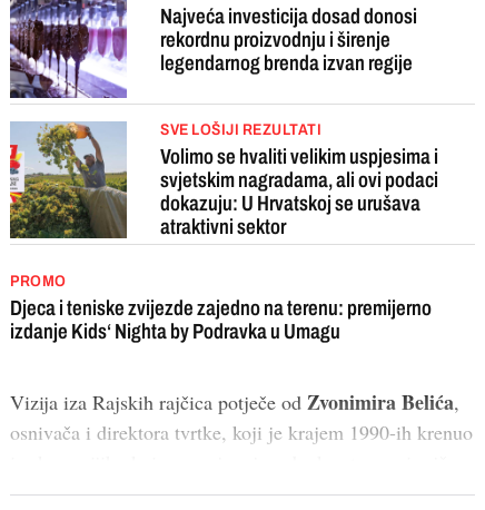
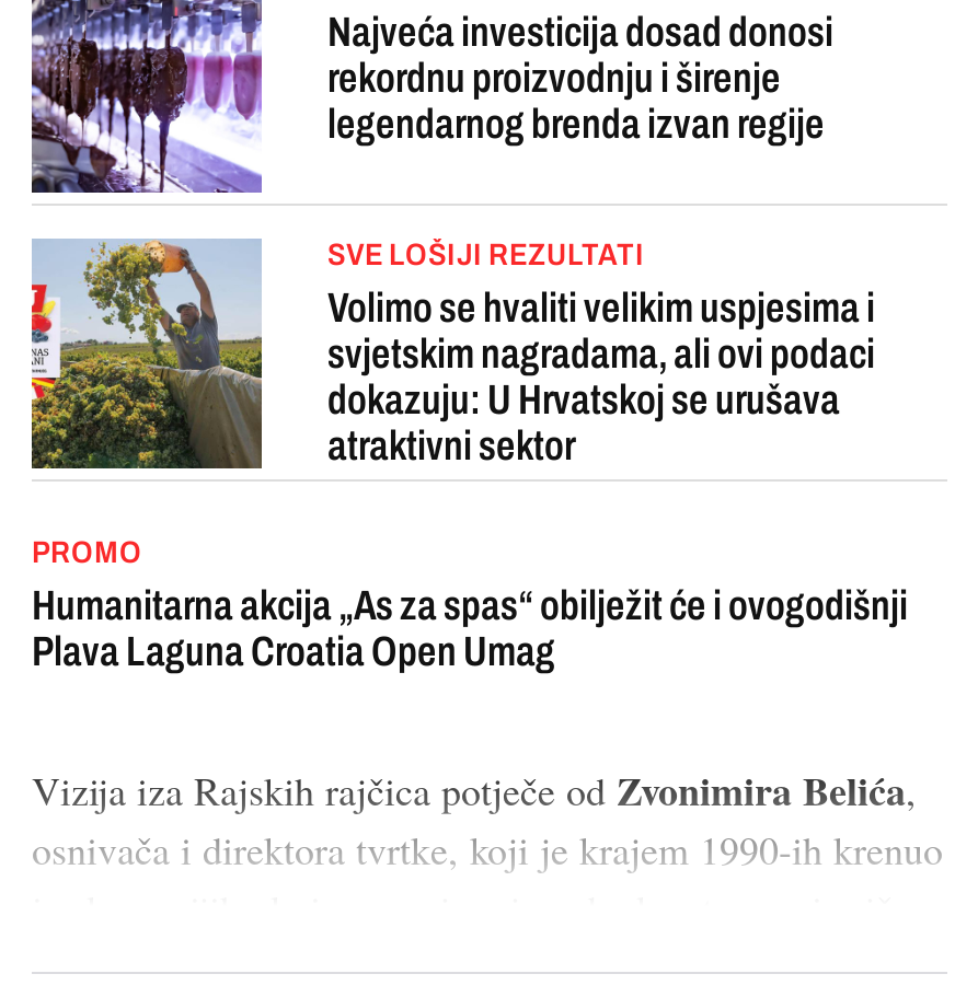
- Djeca i teniske zvijezde zajedno na terenu: premijerno
- izdanje Kids‘ Nighta by Podravka u Umagu
+ Humanitarna akcija „As za spas“ obilježit će i ovogodišnji
+ Plava Laguna Croatia Open Umag
